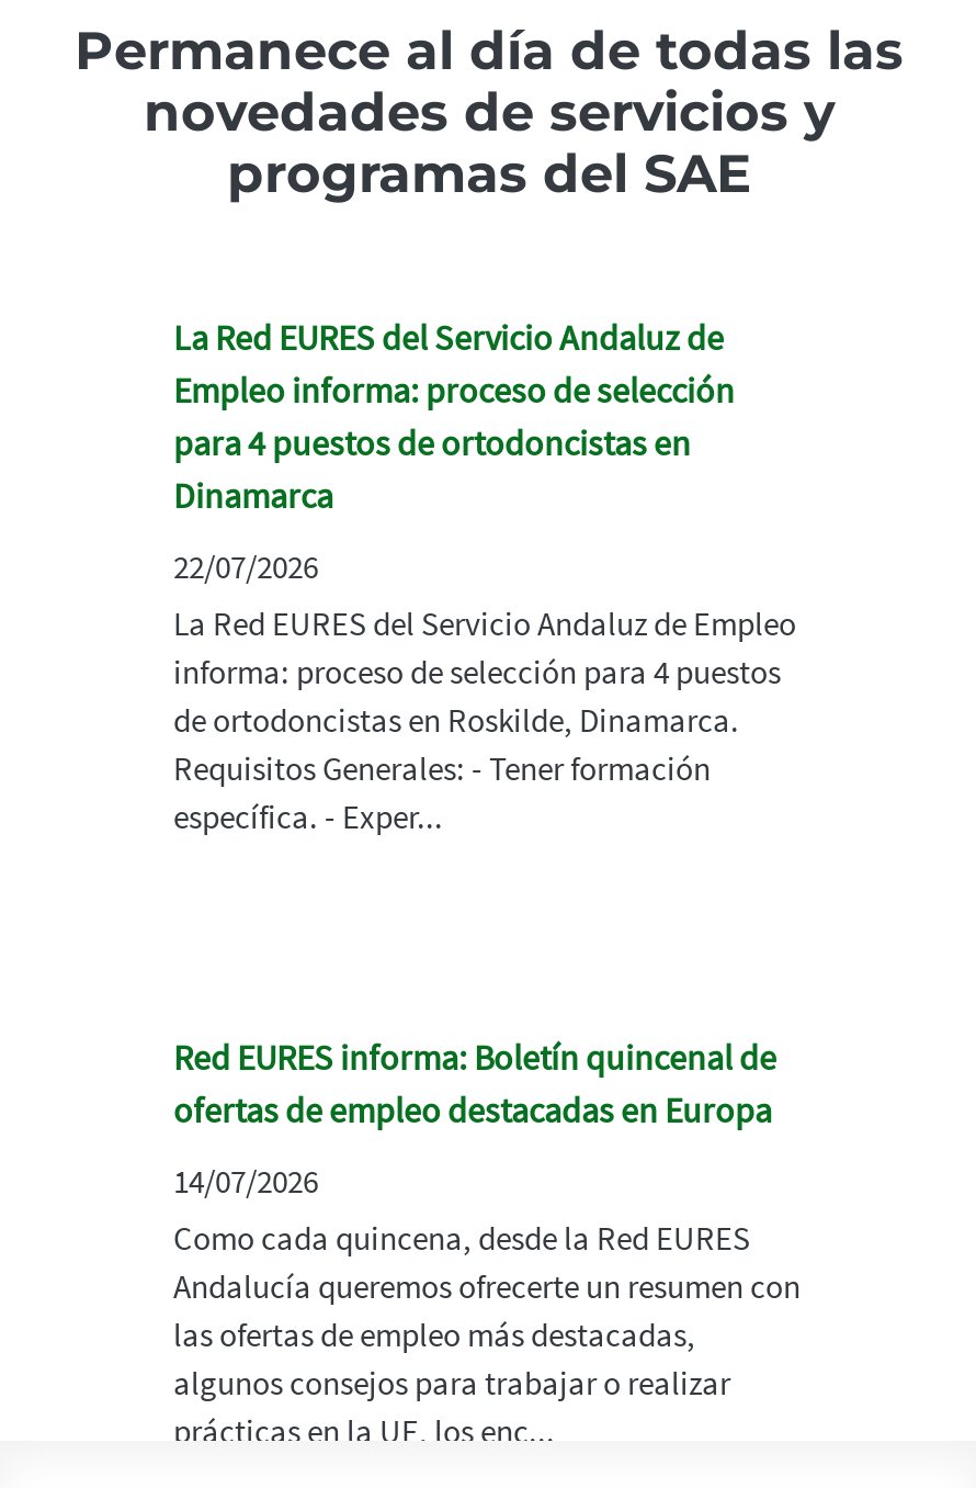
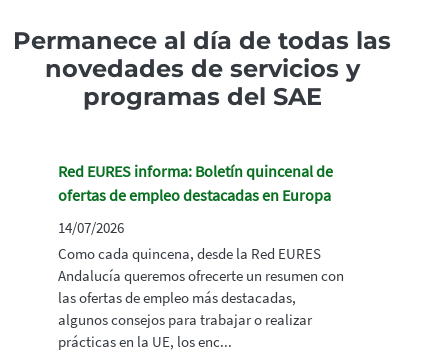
- La Red EURES del Servicio Andaluz de
- Empleo informa: proceso de selección
- para 4 puestos de ortodoncistas en
- Dinamarca
- 22/07/2026
- La Red EURES del Servicio Andaluz de Empleo
- informa: proceso de selección para 4 puestos
- de ortodoncistas en Roskilde, Dinamarca.
- Requisitos Generales: - Tener formación
- específica. - Exper...
